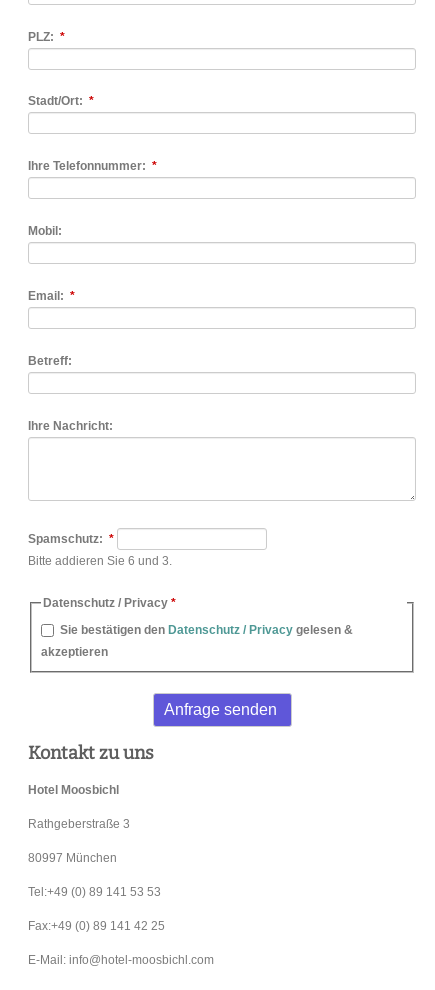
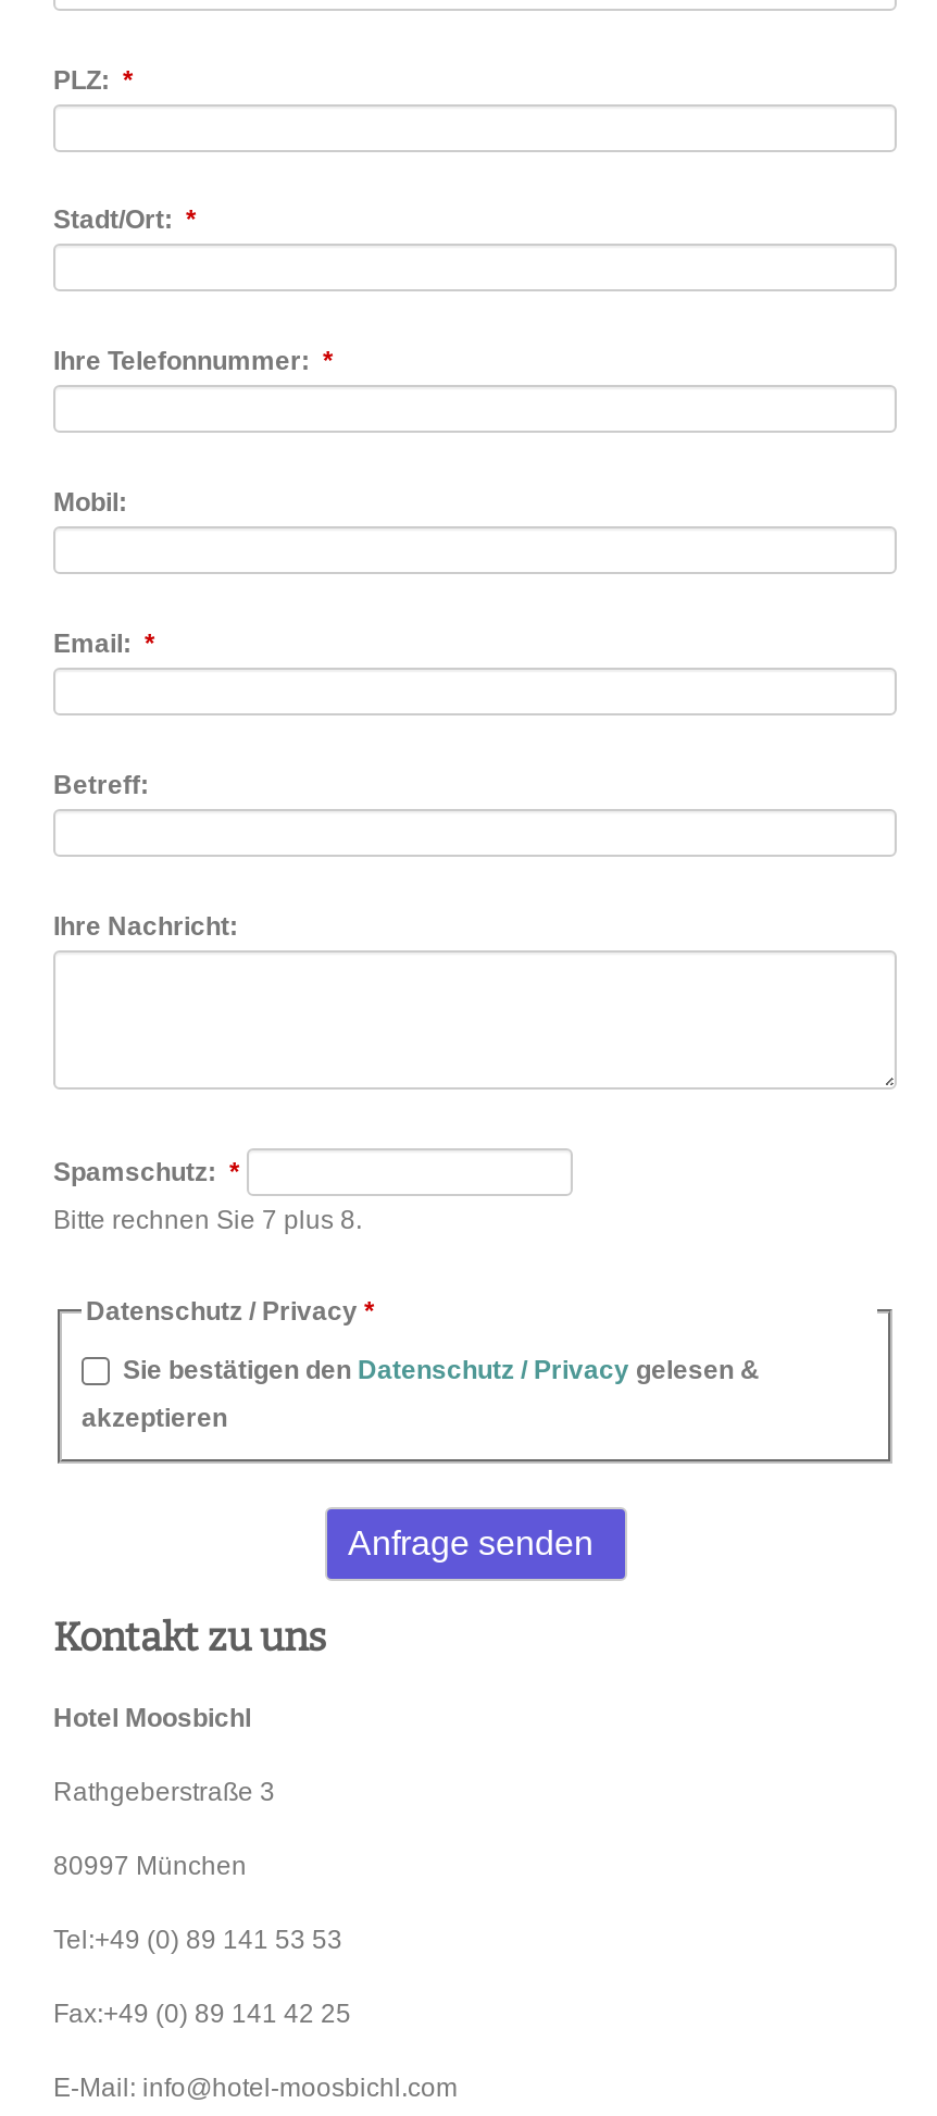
- Bitte addieren Sie 6 und 3.
+ Bitte rechnen Sie 7 plus 8.
